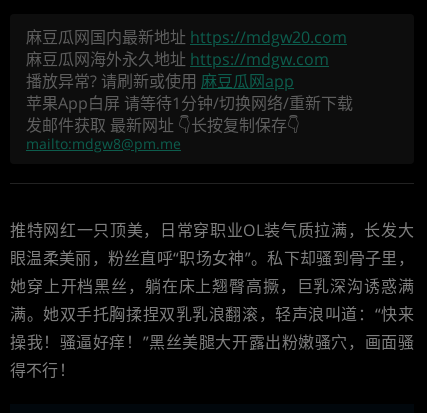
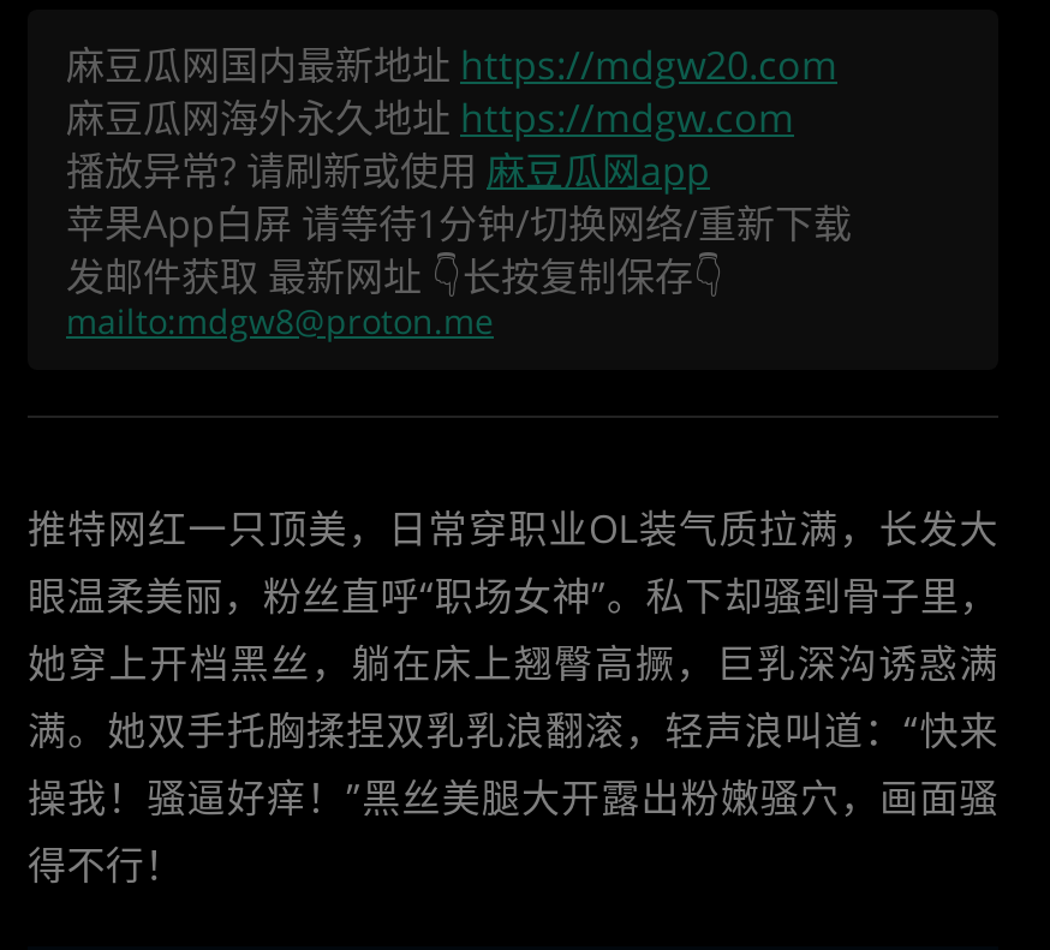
- mailto:mdgw8@pm.me
+ mailto:mdgw8@proton.me
